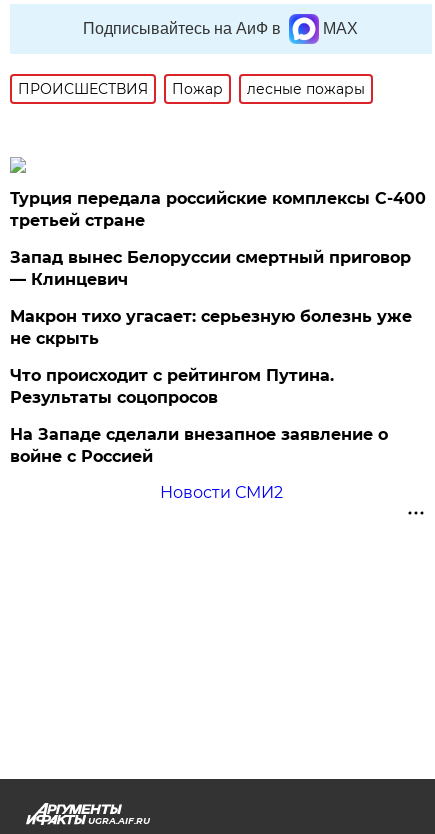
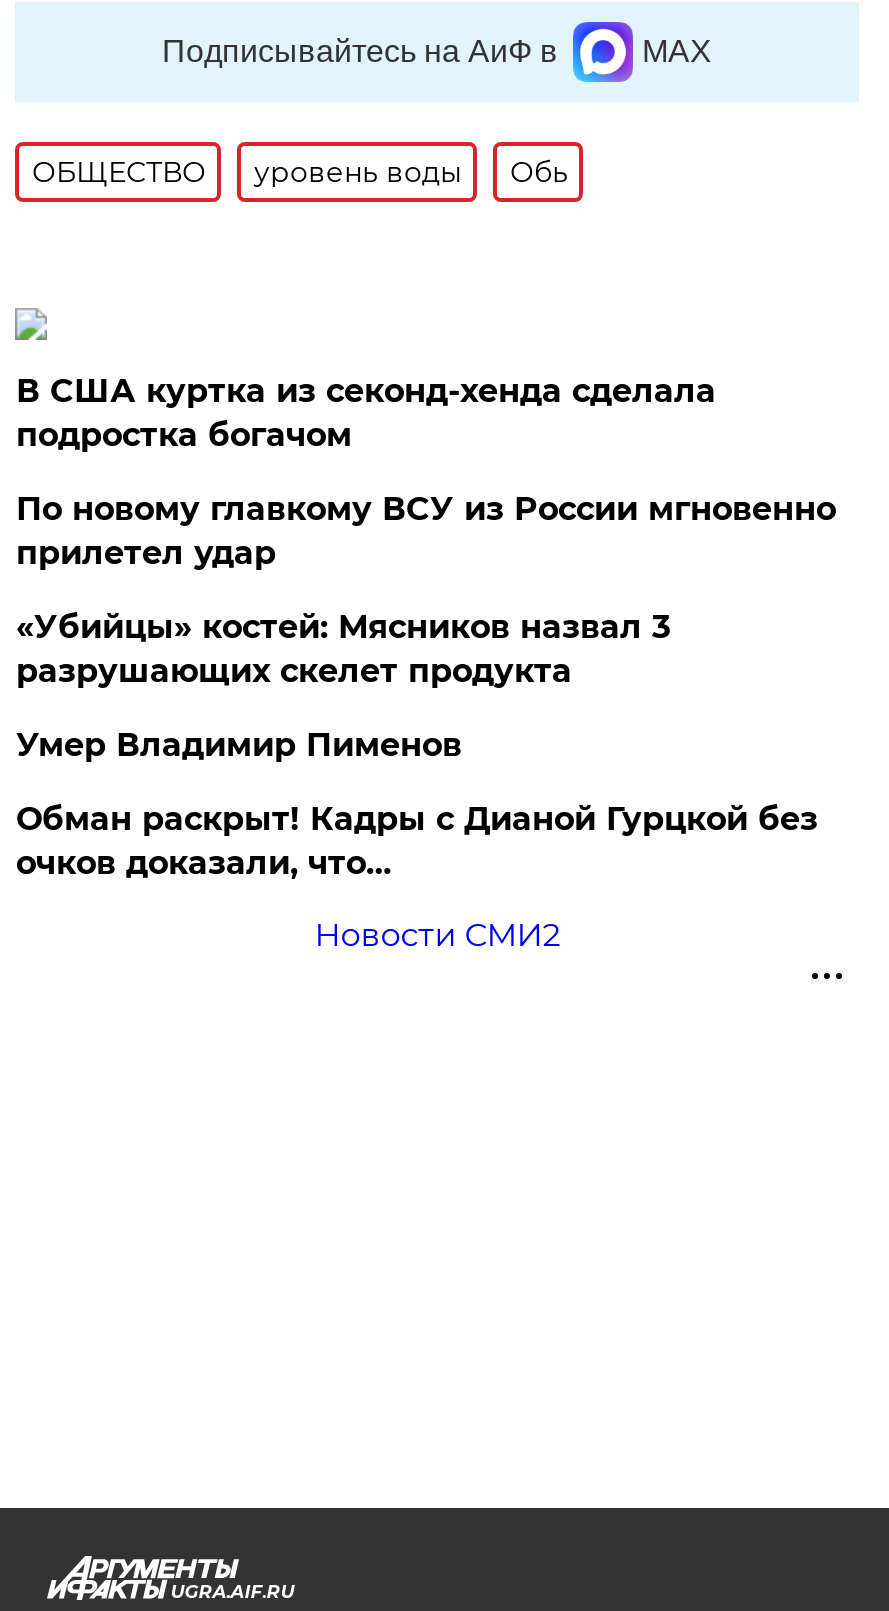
- ПРОИСШЕСТВИЯ
- Пожар
- лесные пожары
+ ОБЩЕСТВО
+ уровень воды
+ Обь

- Турция передала российские комплексы С-400
- третьей стране
+ В США куртка из секонд-хенда сделала
+ подростка богачом

- Запад вынес Белоруссии смертный приговор
- — Клинцевич
+ По новому главкому ВСУ из России мгновенно
+ прилетел удар

- Макрон тихо угасает: серьезную болезнь уже
- не скрыть
+ «Убийцы» костей: Мясников назвал 3
+ разрушающих скелет продукта

- Что происходит с рейтингом Путина.
- Результаты соцопросов
+ Умер Владимир Пименов

- На Западе сделали внезапное заявление о
- войне с Россией
+ Обман раскрыт! Кадры с Дианой Гурцкой без
+ очков доказали, что…
